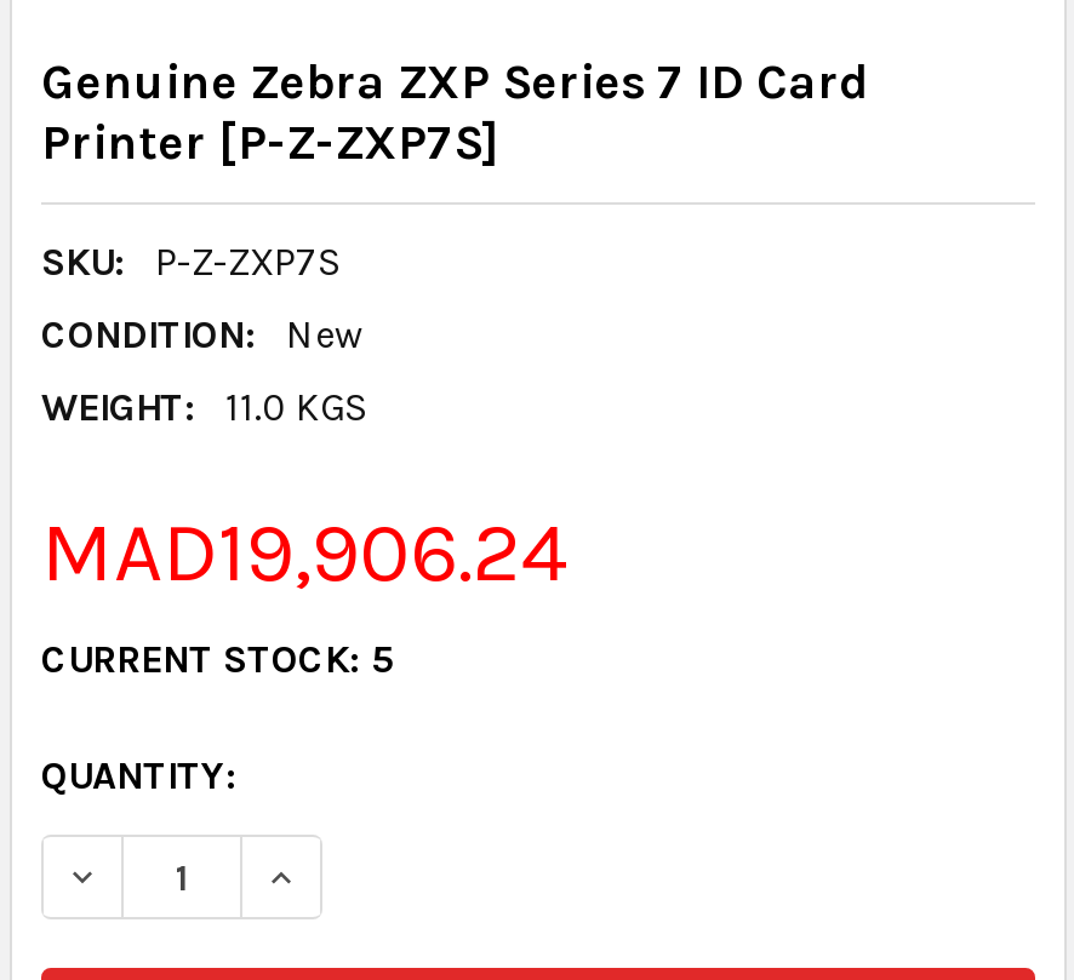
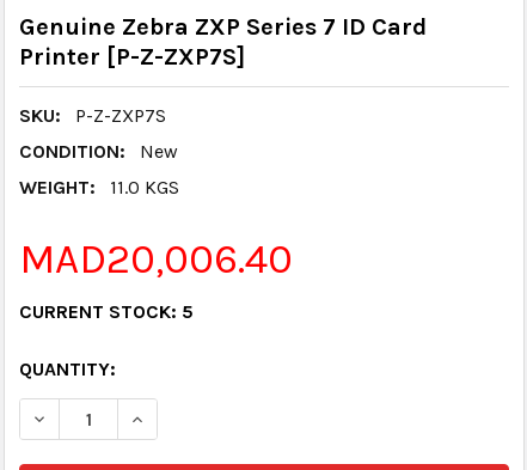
- MAD19,906.24
+ MAD20,006.40
